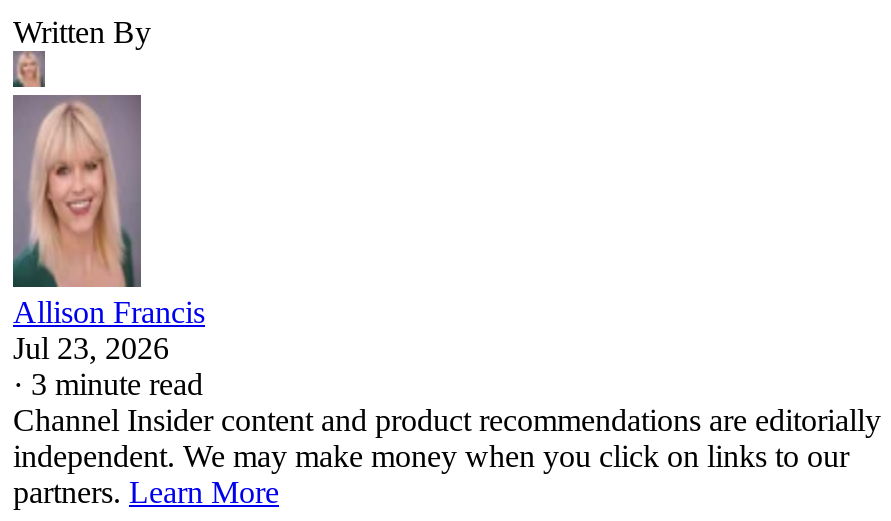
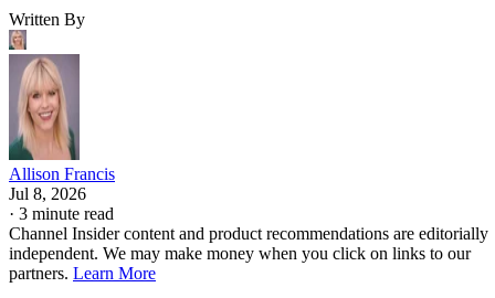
- Jul 23, 2026
+ Jul 8, 2026
